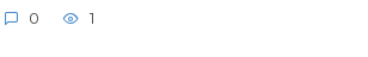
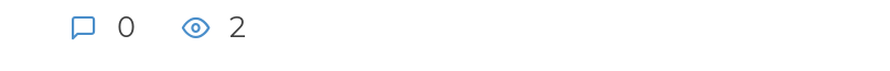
- 1
+ 2
